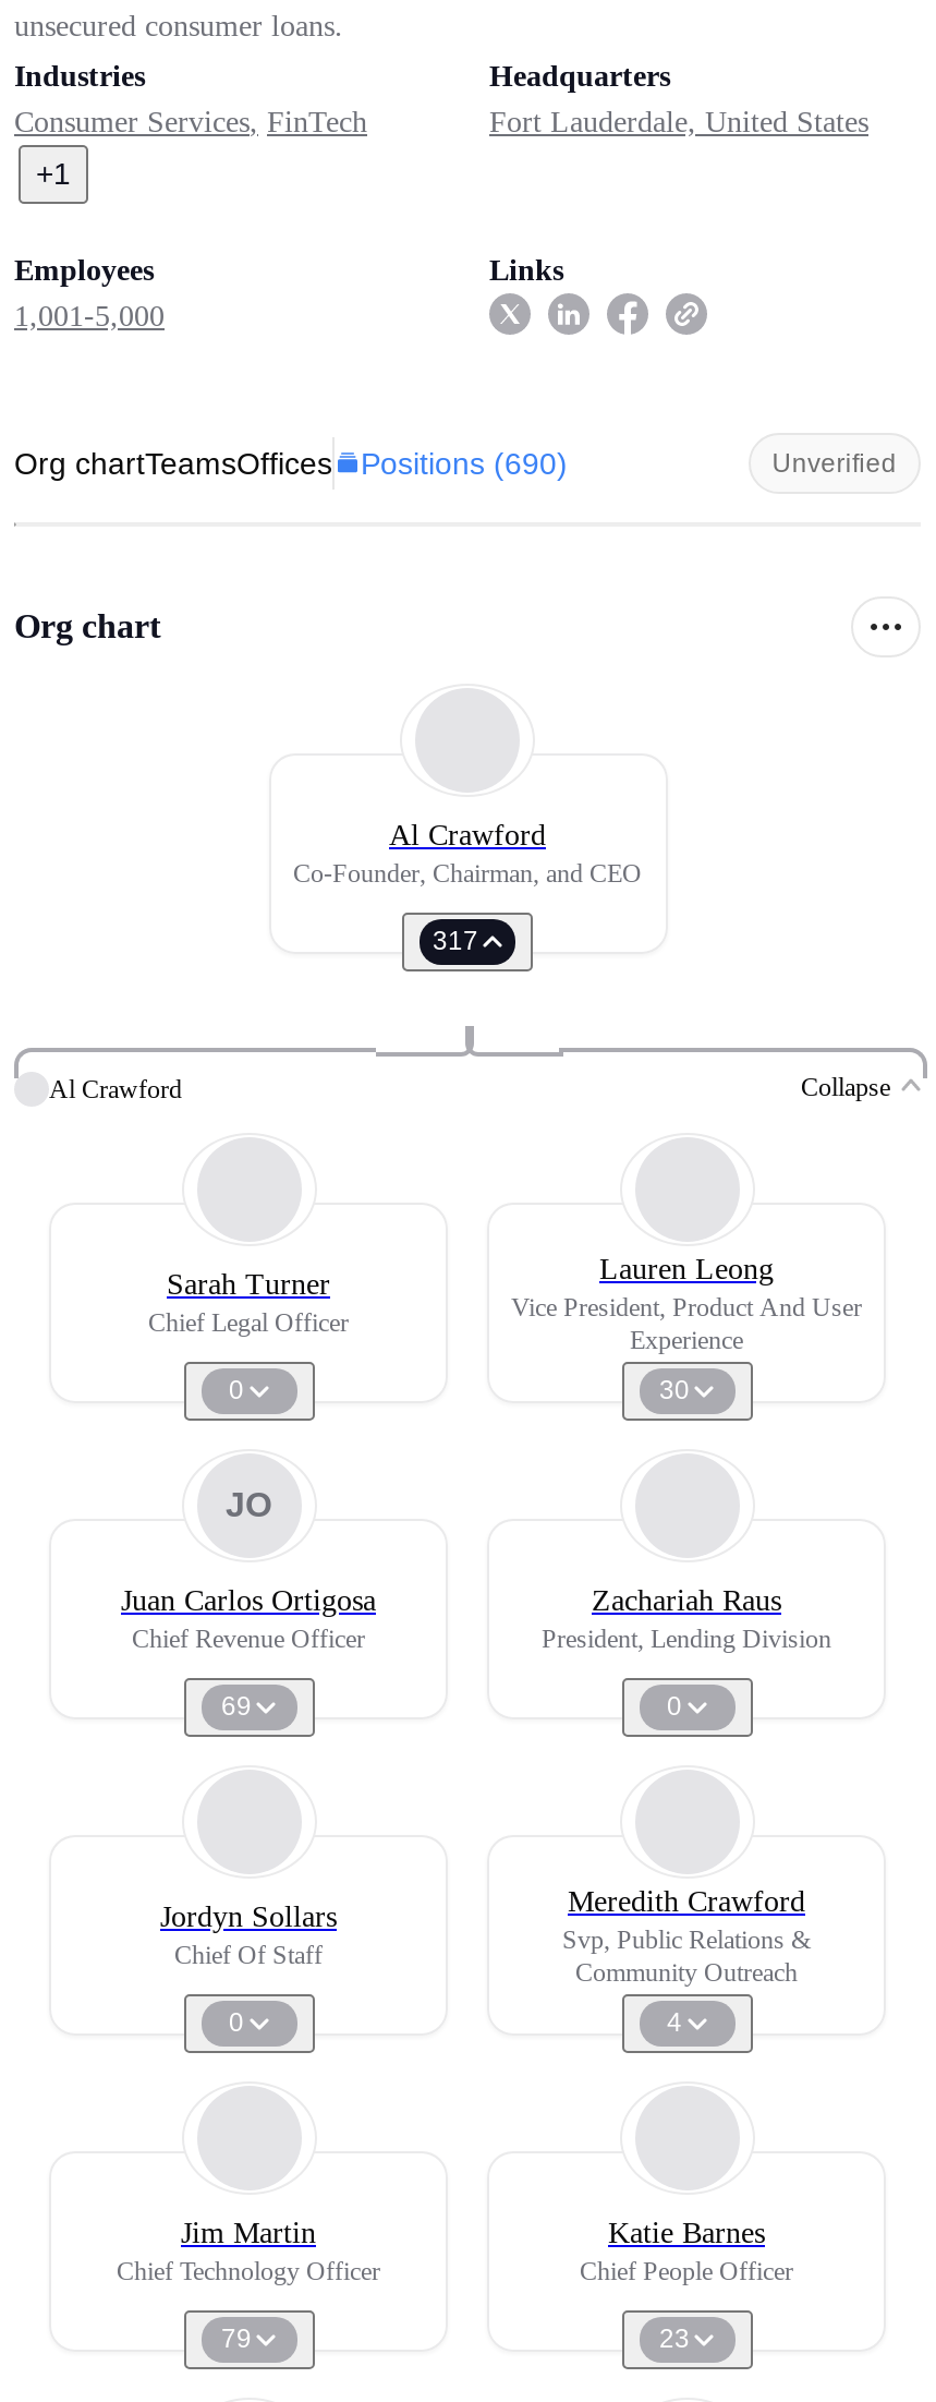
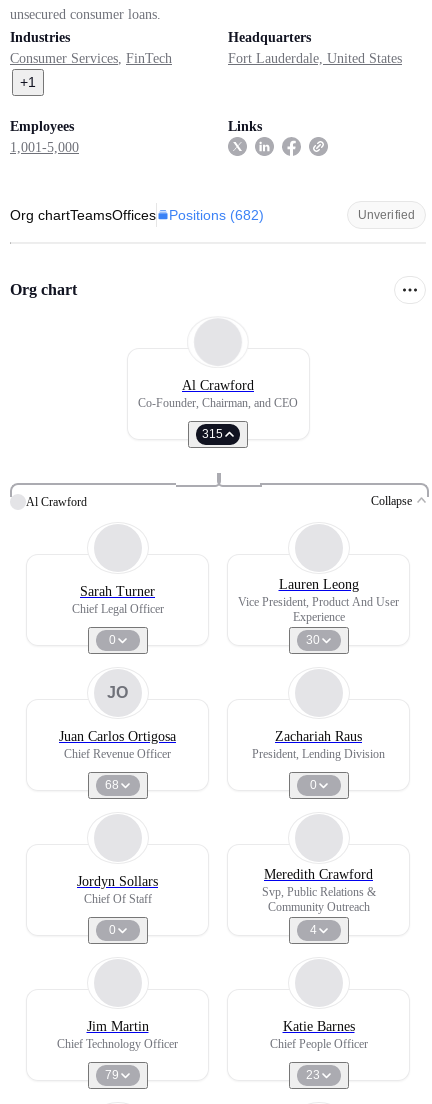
- Org chartTeamsOffices Positions (690)
+ Org chartTeamsOffices Positions (682)

- 317
+ 315

- 69
+ 68
